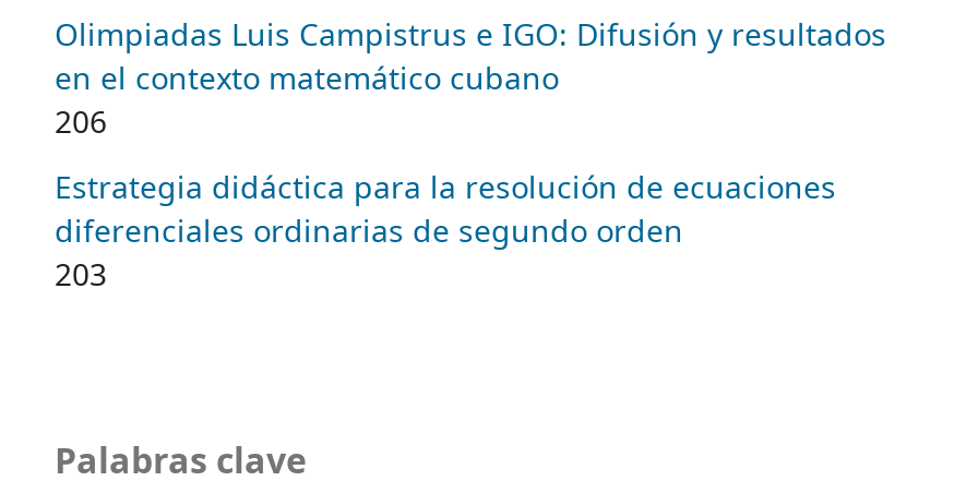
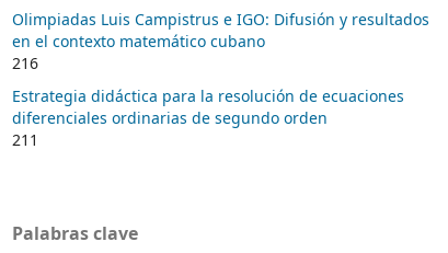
- 206
+ 216

- 203
+ 211
